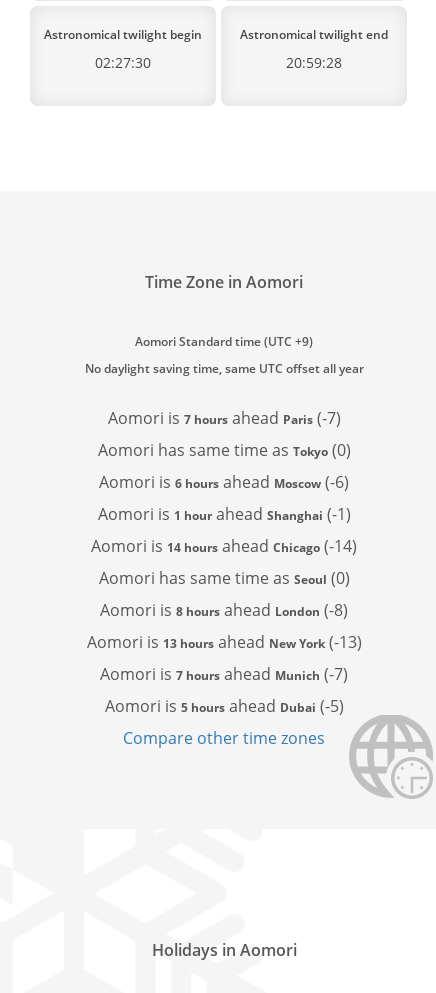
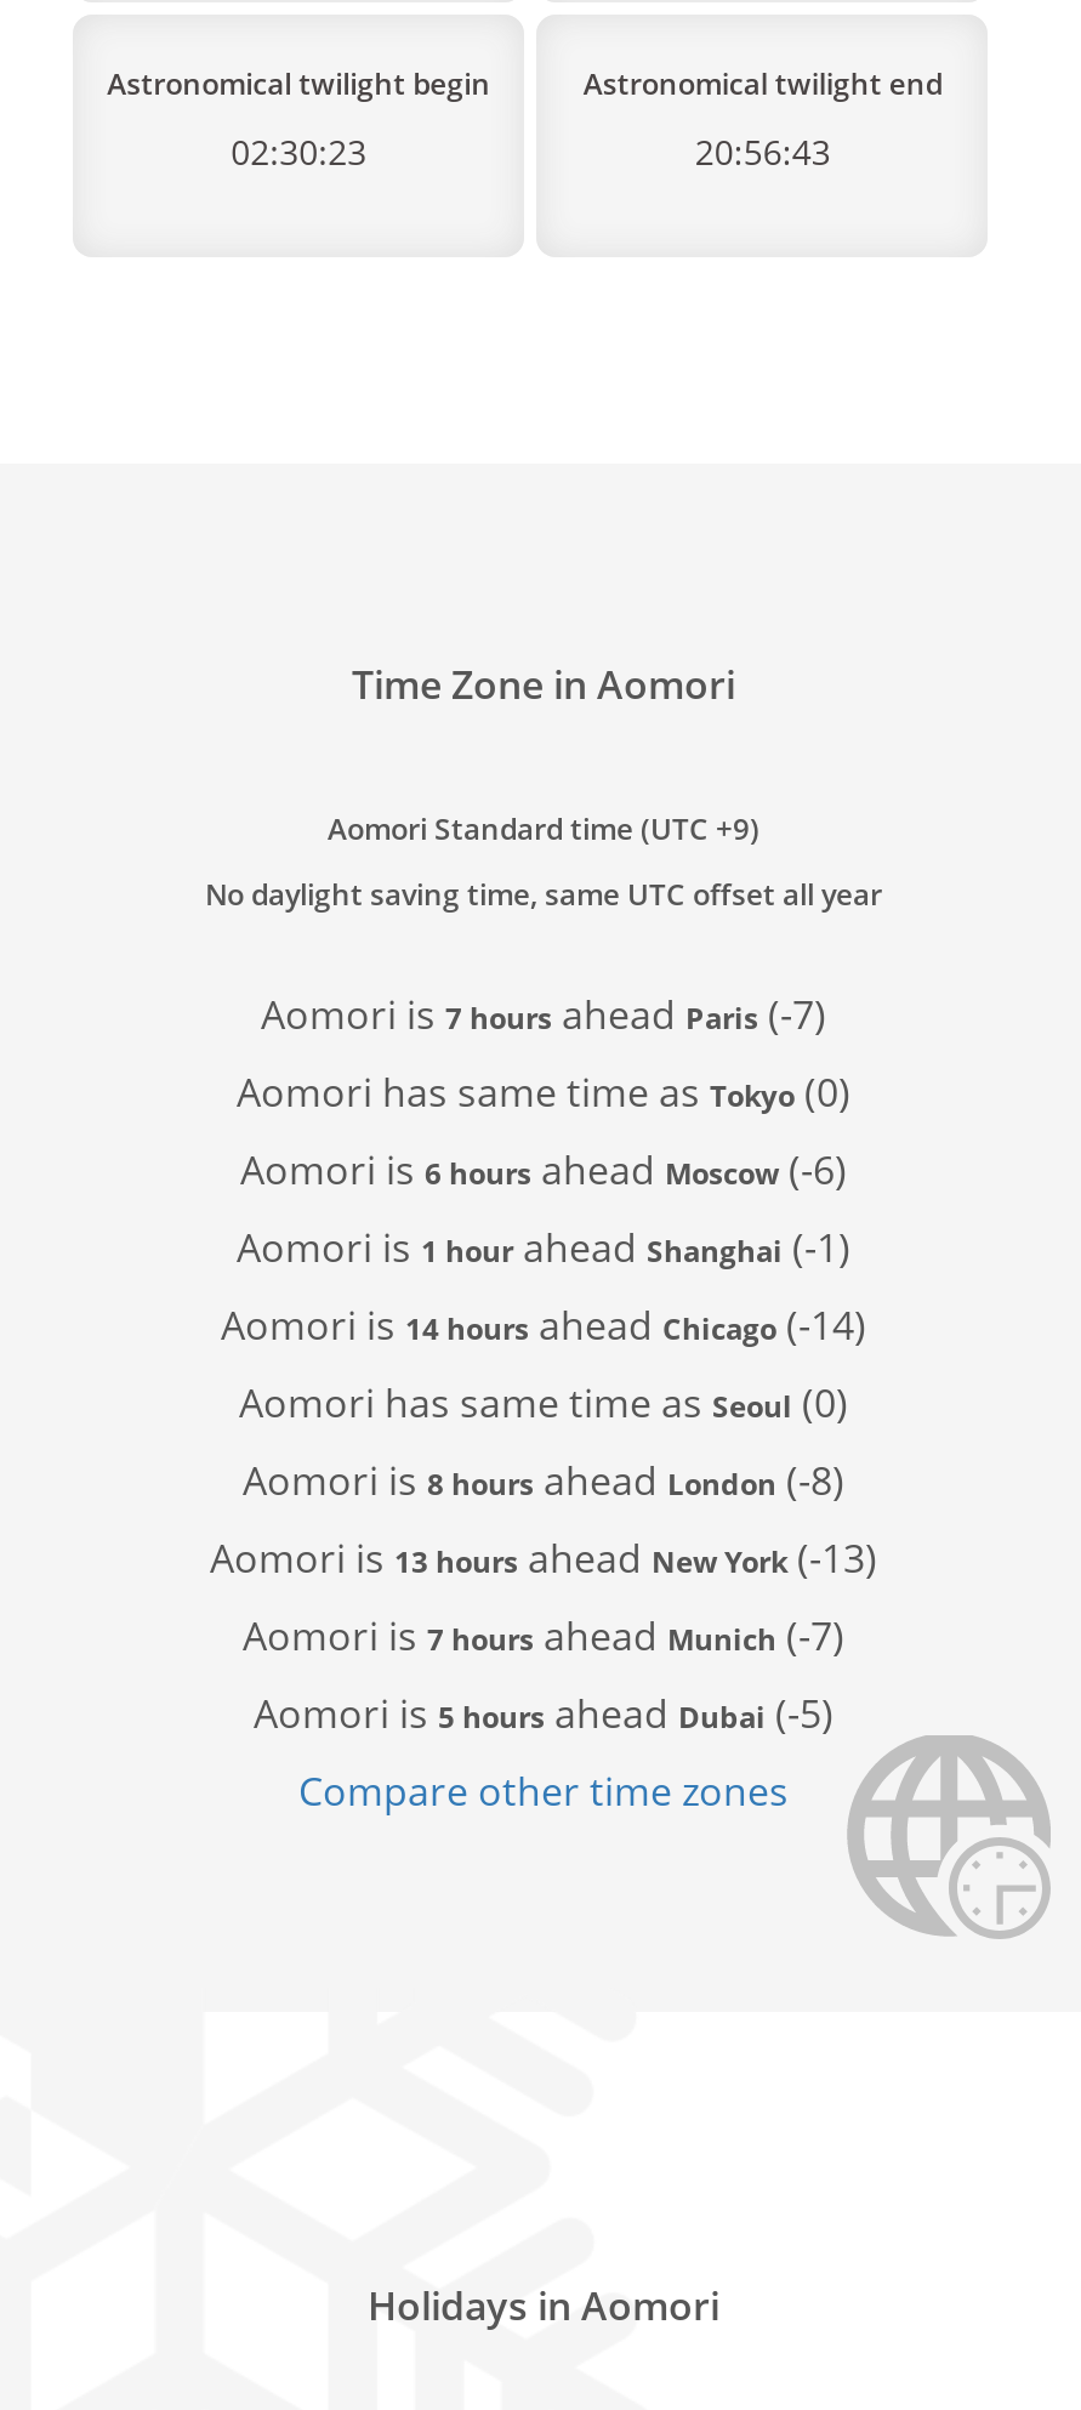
- 02:27:30
+ 02:30:23

- 20:59:28
+ 20:56:43
